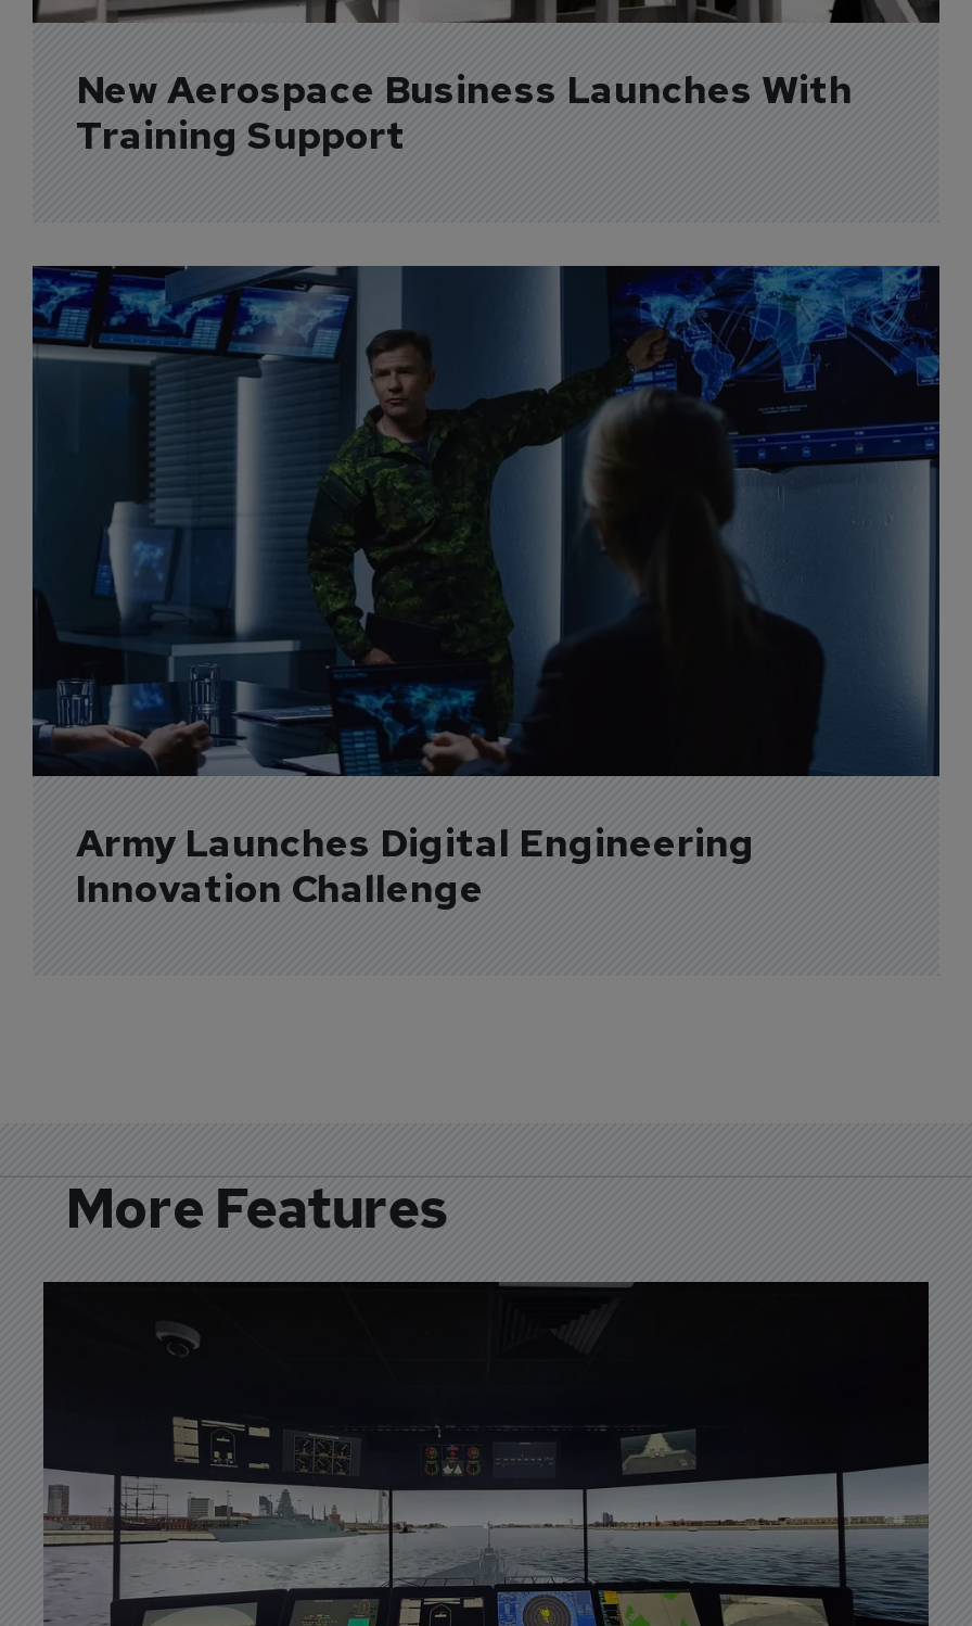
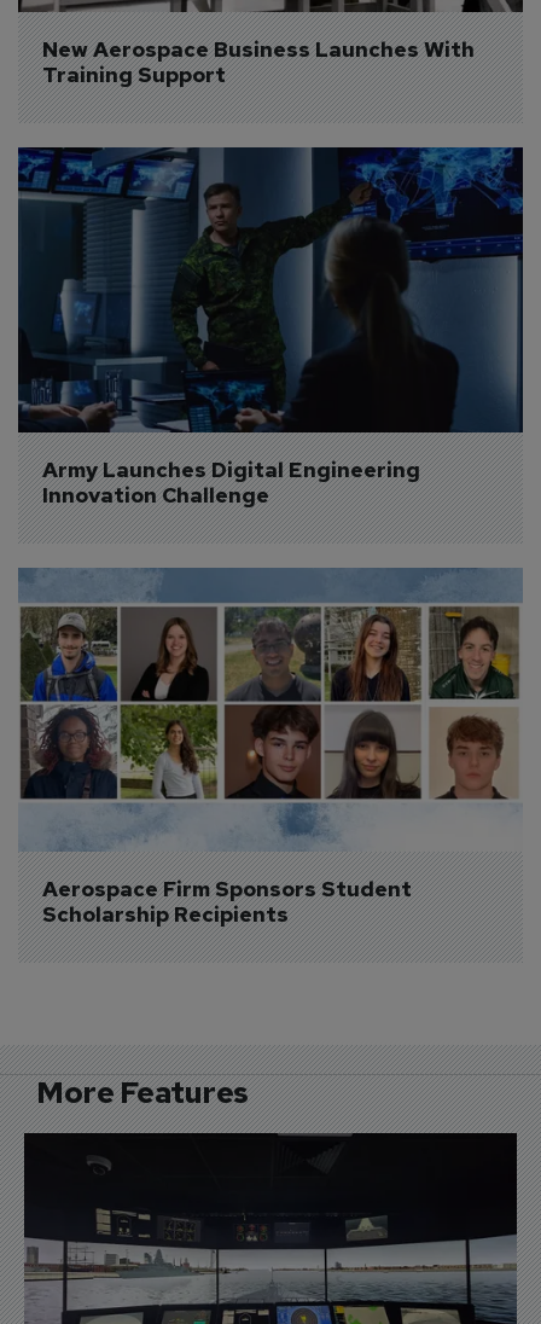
+ [image]
+ Aerospace Firm Sponsors Student
+ Scholarship Recipients
